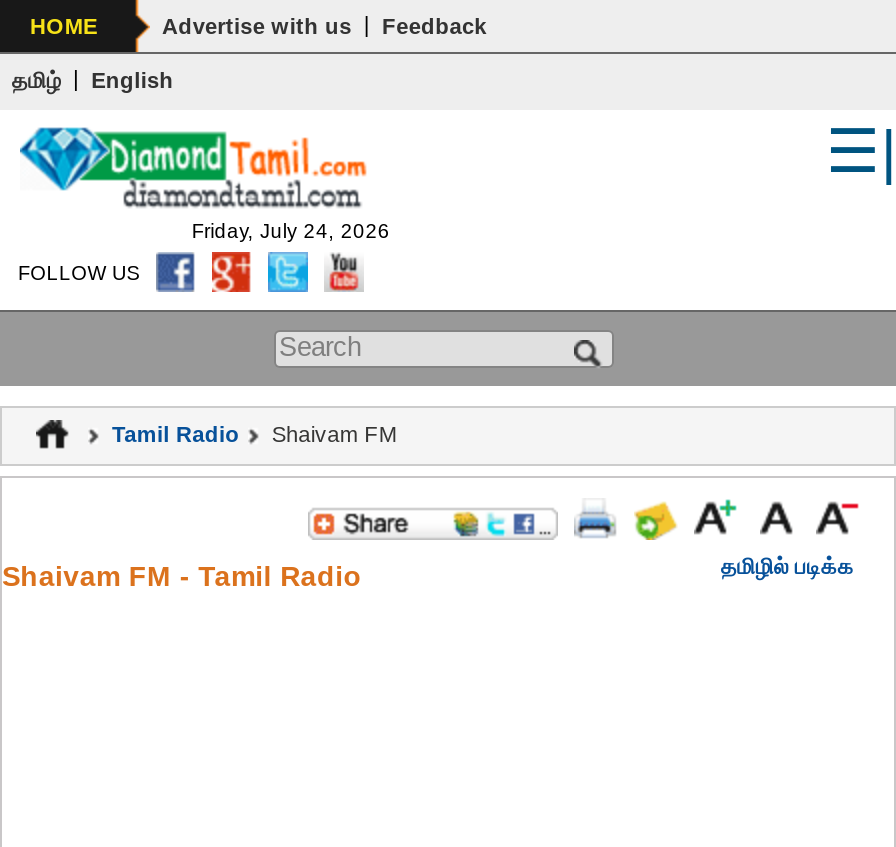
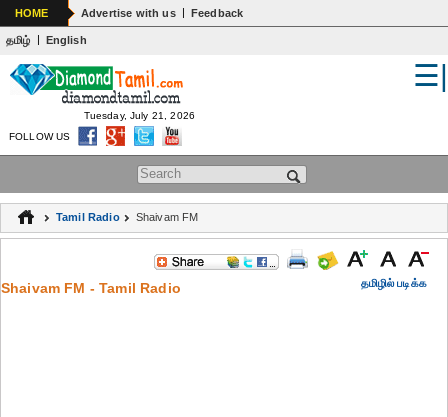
- Friday, July 24, 2026
+ Tuesday, July 21, 2026
